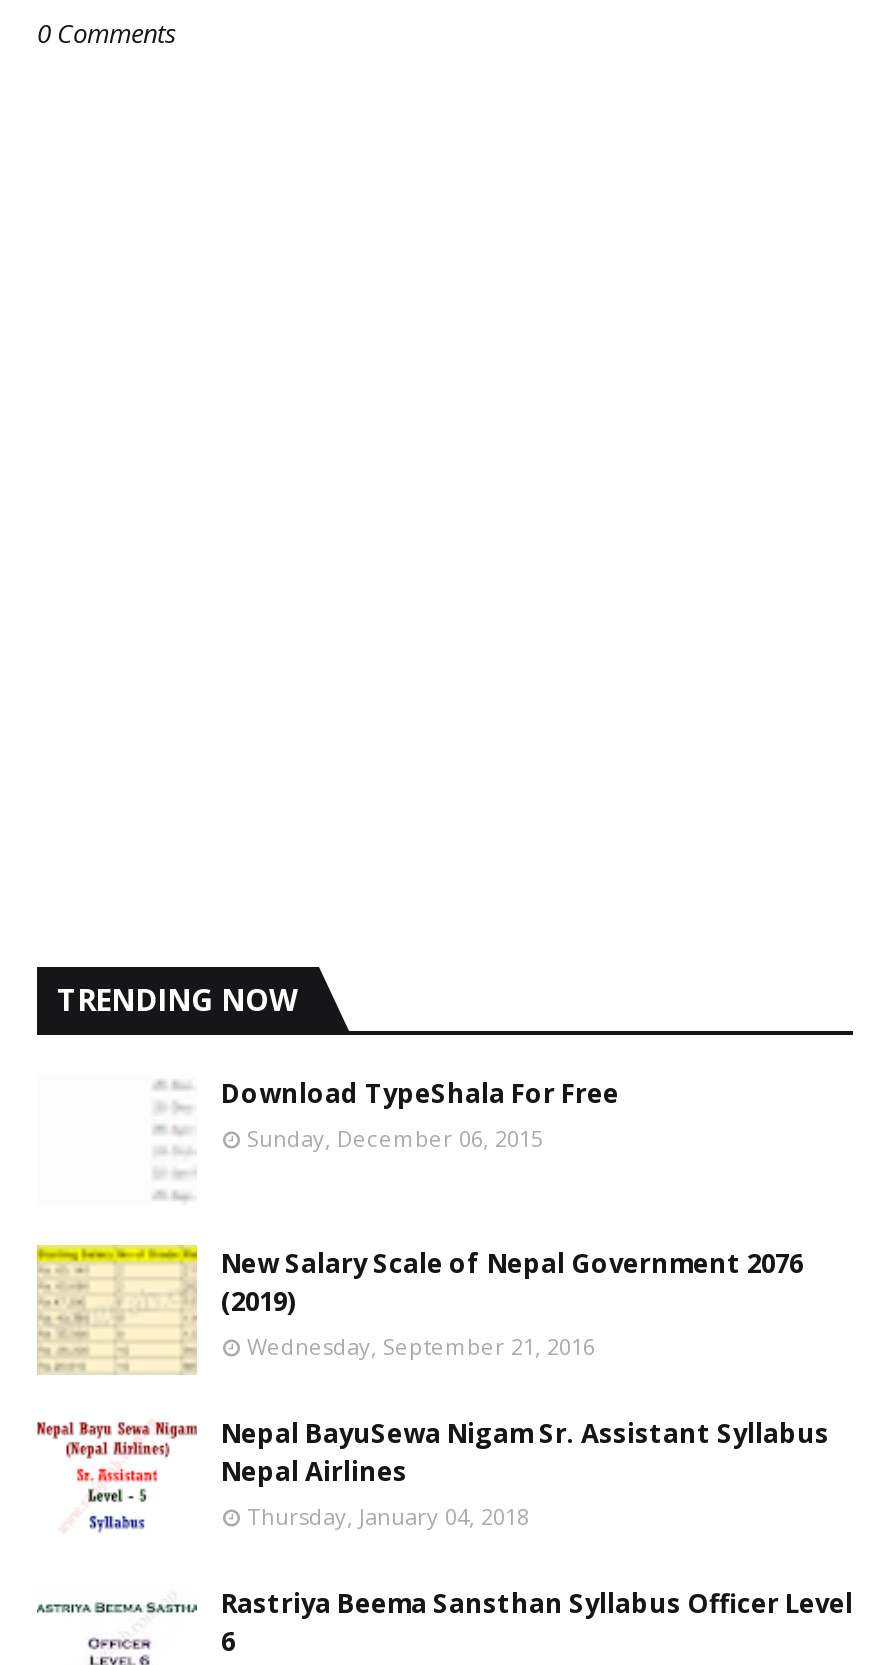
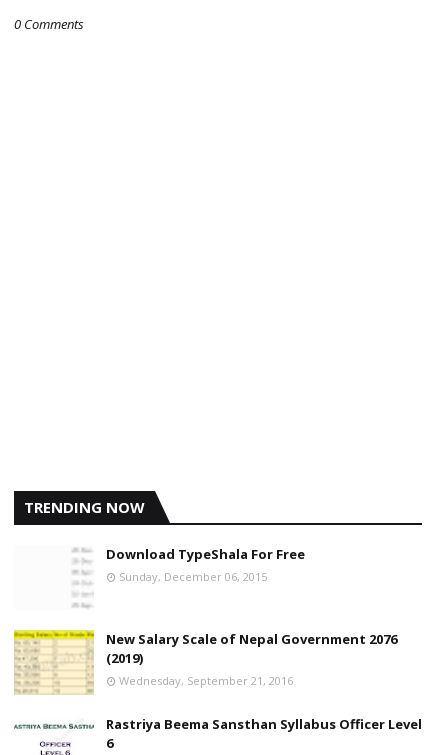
- [image]
- Nepal BayuSewa Nigam Sr. Assistant Syllabus
- Nepal Airlines
- Thursday, January 04, 2018
